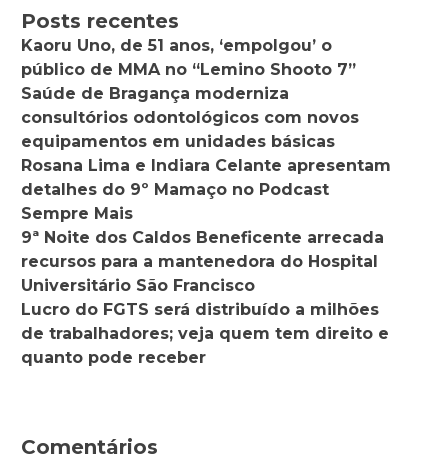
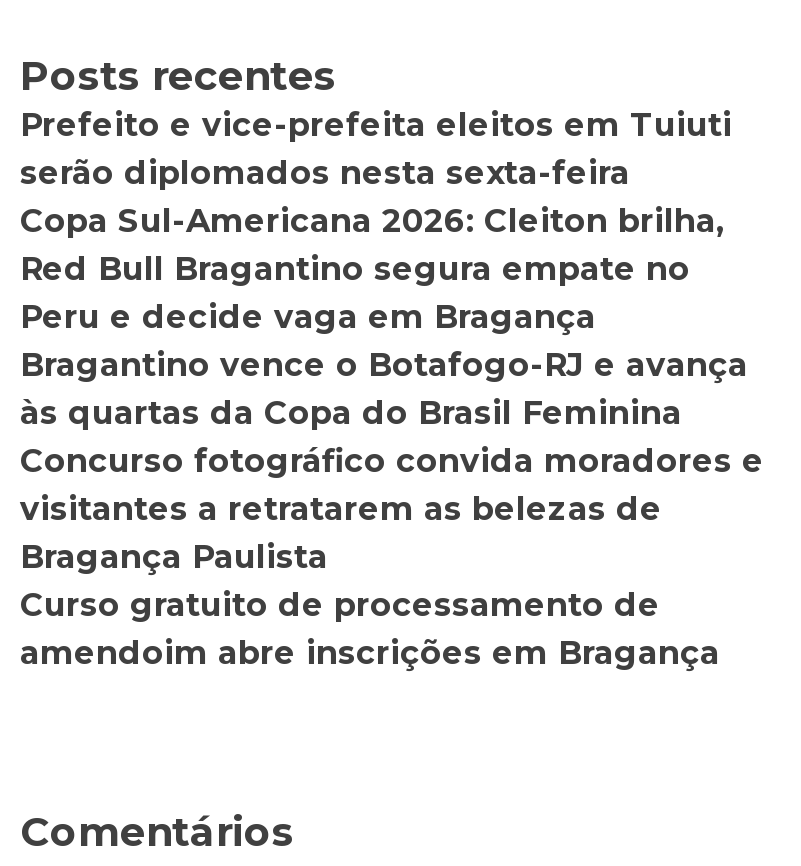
- Kaoru Uno, de 51 anos, ‘empolgou’ o
- público de MMA no “Lemino Shooto 7”
- Saúde de Bragança moderniza
- consultórios odontológicos com novos
- equipamentos em unidades básicas
- Rosana Lima e Indiara Celante apresentam
- detalhes do 9º Mamaço no Podcast
- Sempre Mais
- 9ª Noite dos Caldos Beneficente arrecada
- recursos para a mantenedora do Hospital
- Universitário São Francisco
- Lucro do FGTS será distribuído a milhões
- de trabalhadores; veja quem tem direito e
- quanto pode receber
+ Prefeito e vice-prefeita eleitos em Tuiuti
+ serão diplomados nesta sexta-feira
+ Copa Sul-Americana 2026: Cleiton brilha,
+ Red Bull Bragantino segura empate no
+ Peru e decide vaga em Bragança
+ Bragantino vence o Botafogo-RJ e avança
+ às quartas da Copa do Brasil Feminina
+ Concurso fotográfico convida moradores e
+ visitantes a retratarem as belezas de
+ Bragança Paulista
+ Curso gratuito de processamento de
+ amendoim abre inscrições em Bragança
